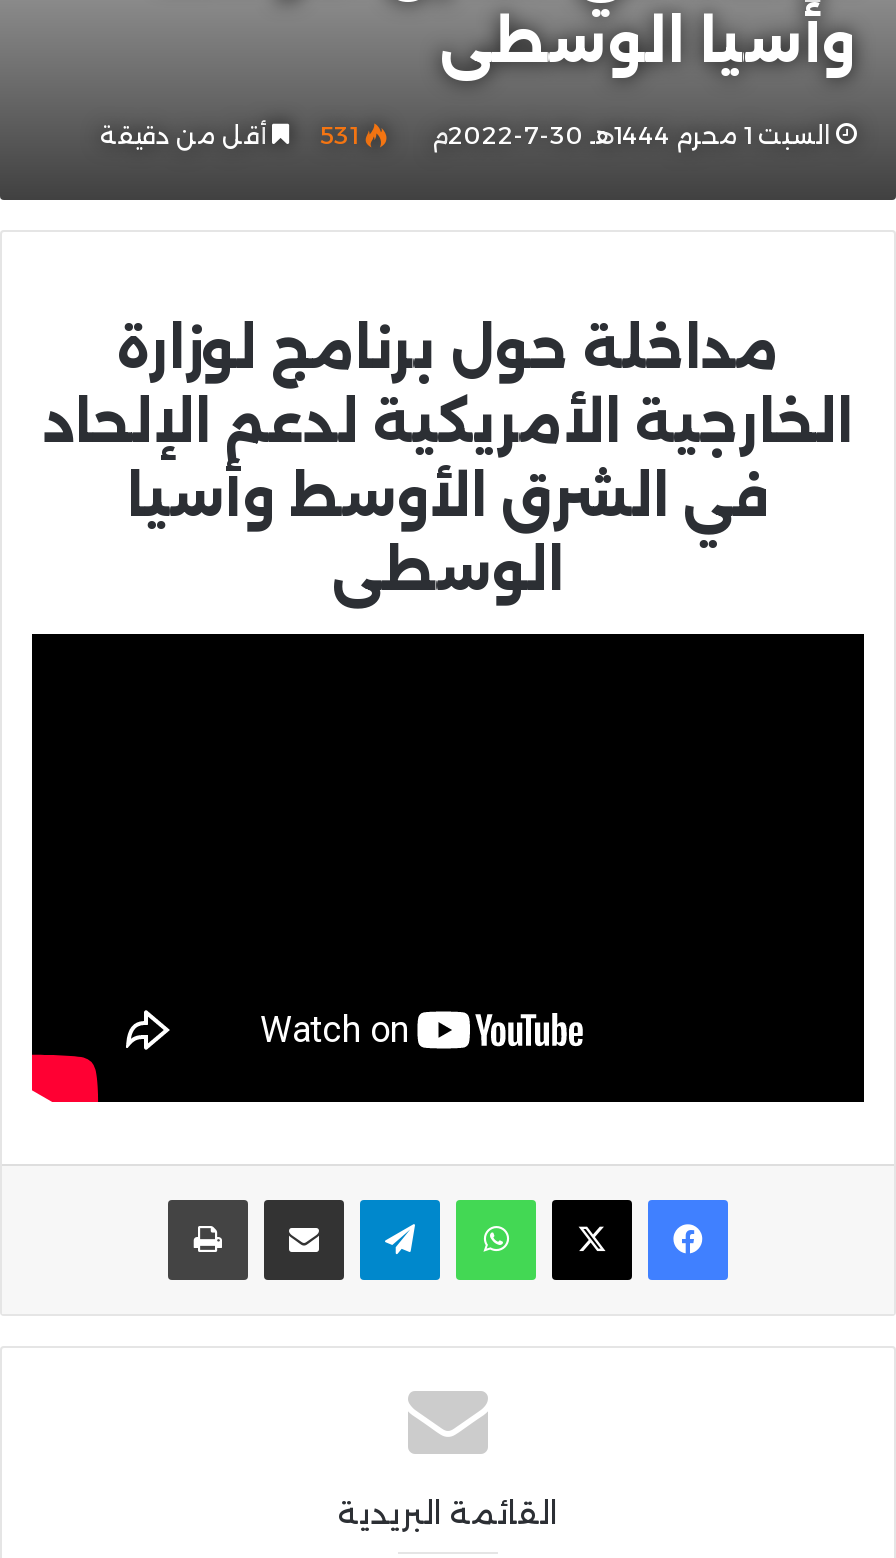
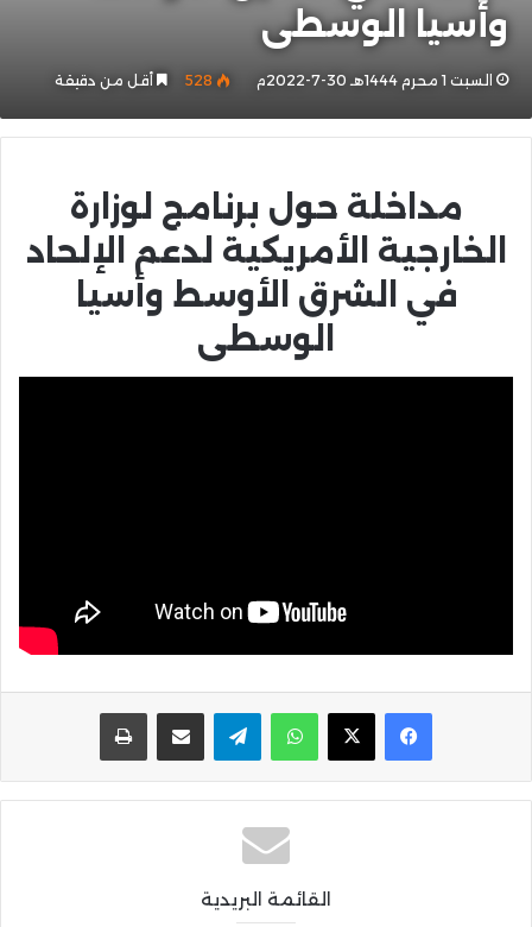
- 531 أقل من دقيقة
+ 528 أقل من دقيقة
